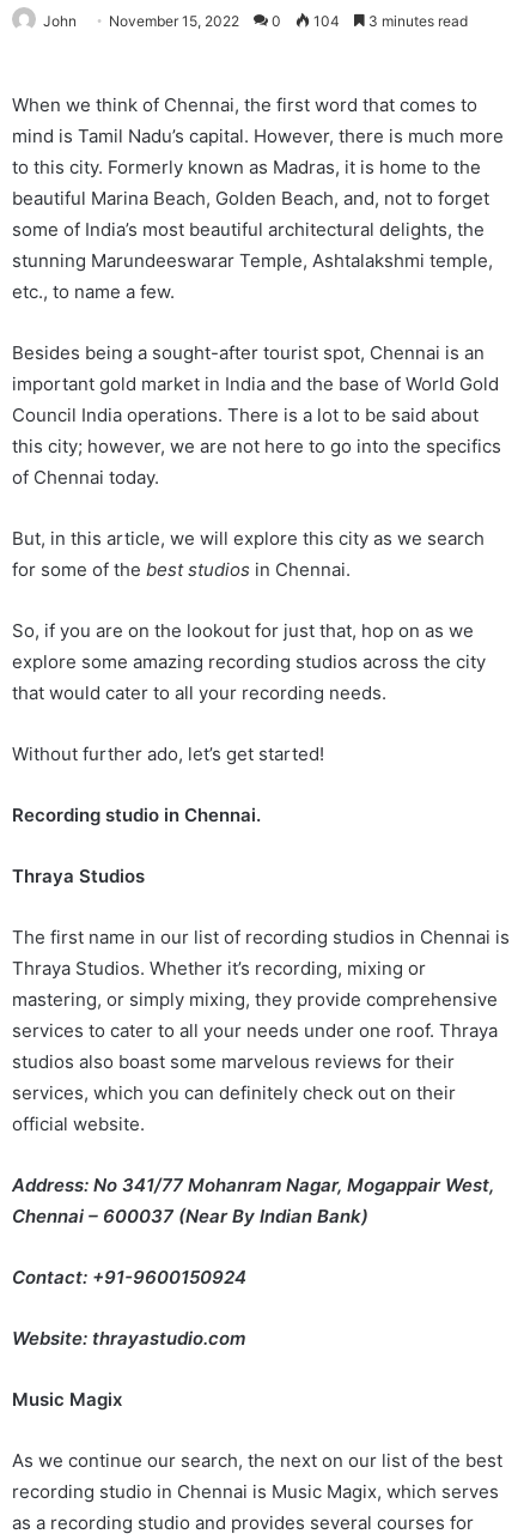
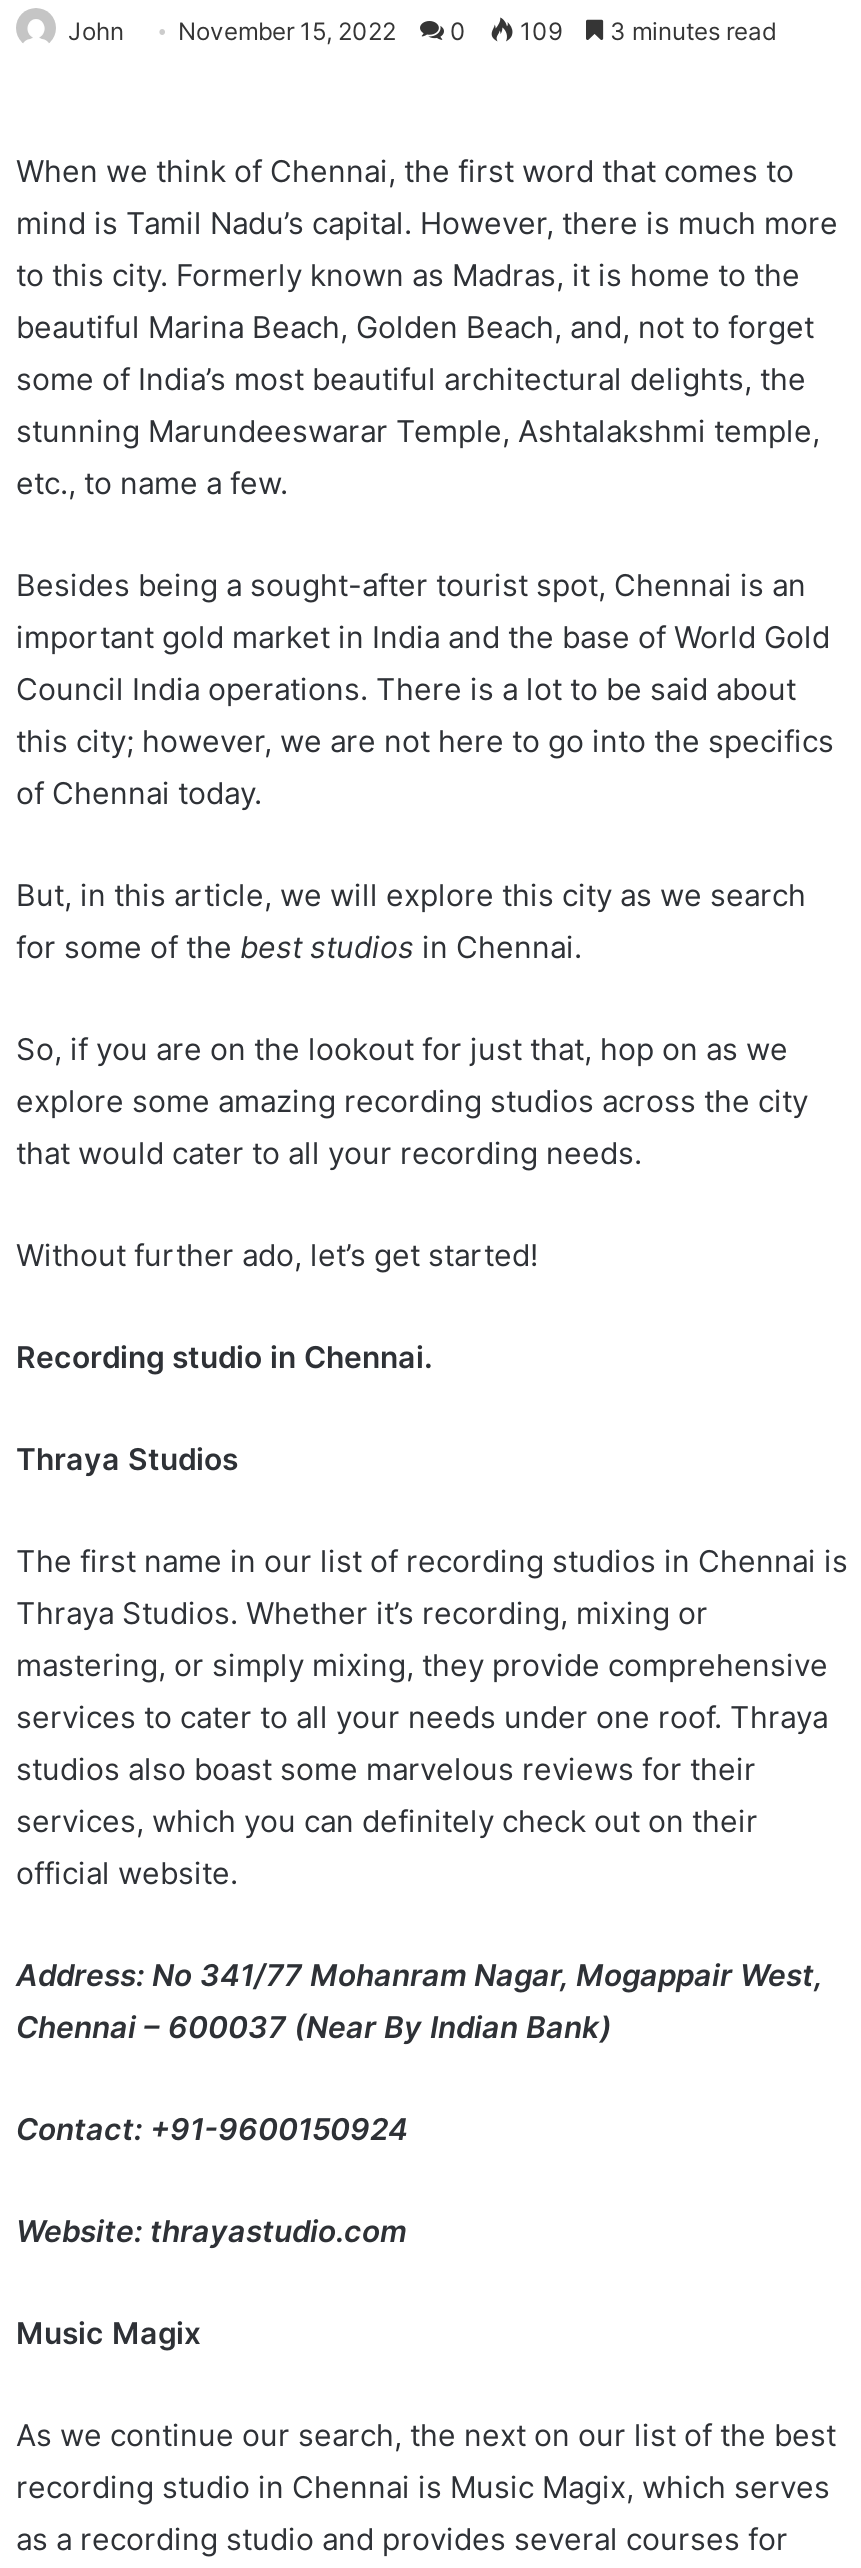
- John November 15, 2022 0 104 3 minutes read
+ John November 15, 2022 0 109 3 minutes read
